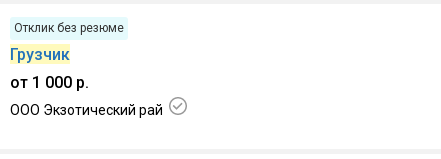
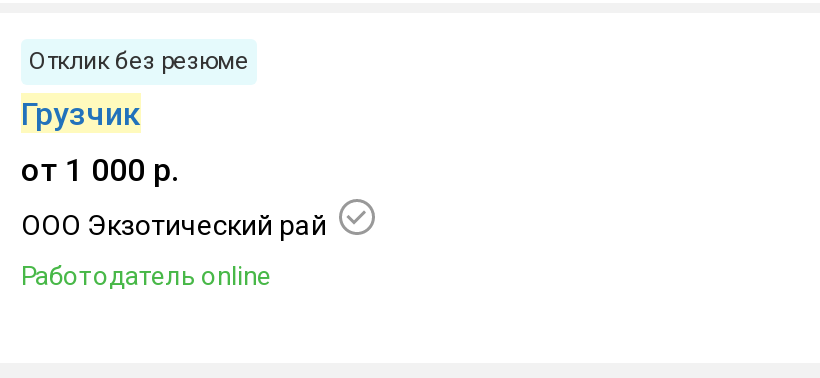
+ Работодатель online
